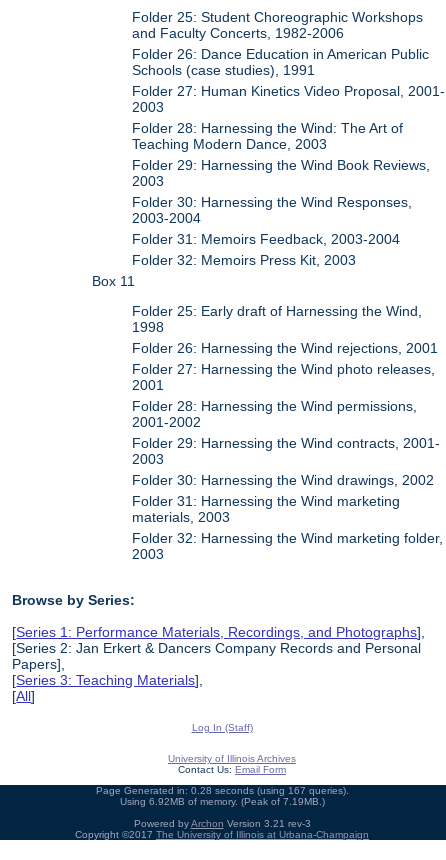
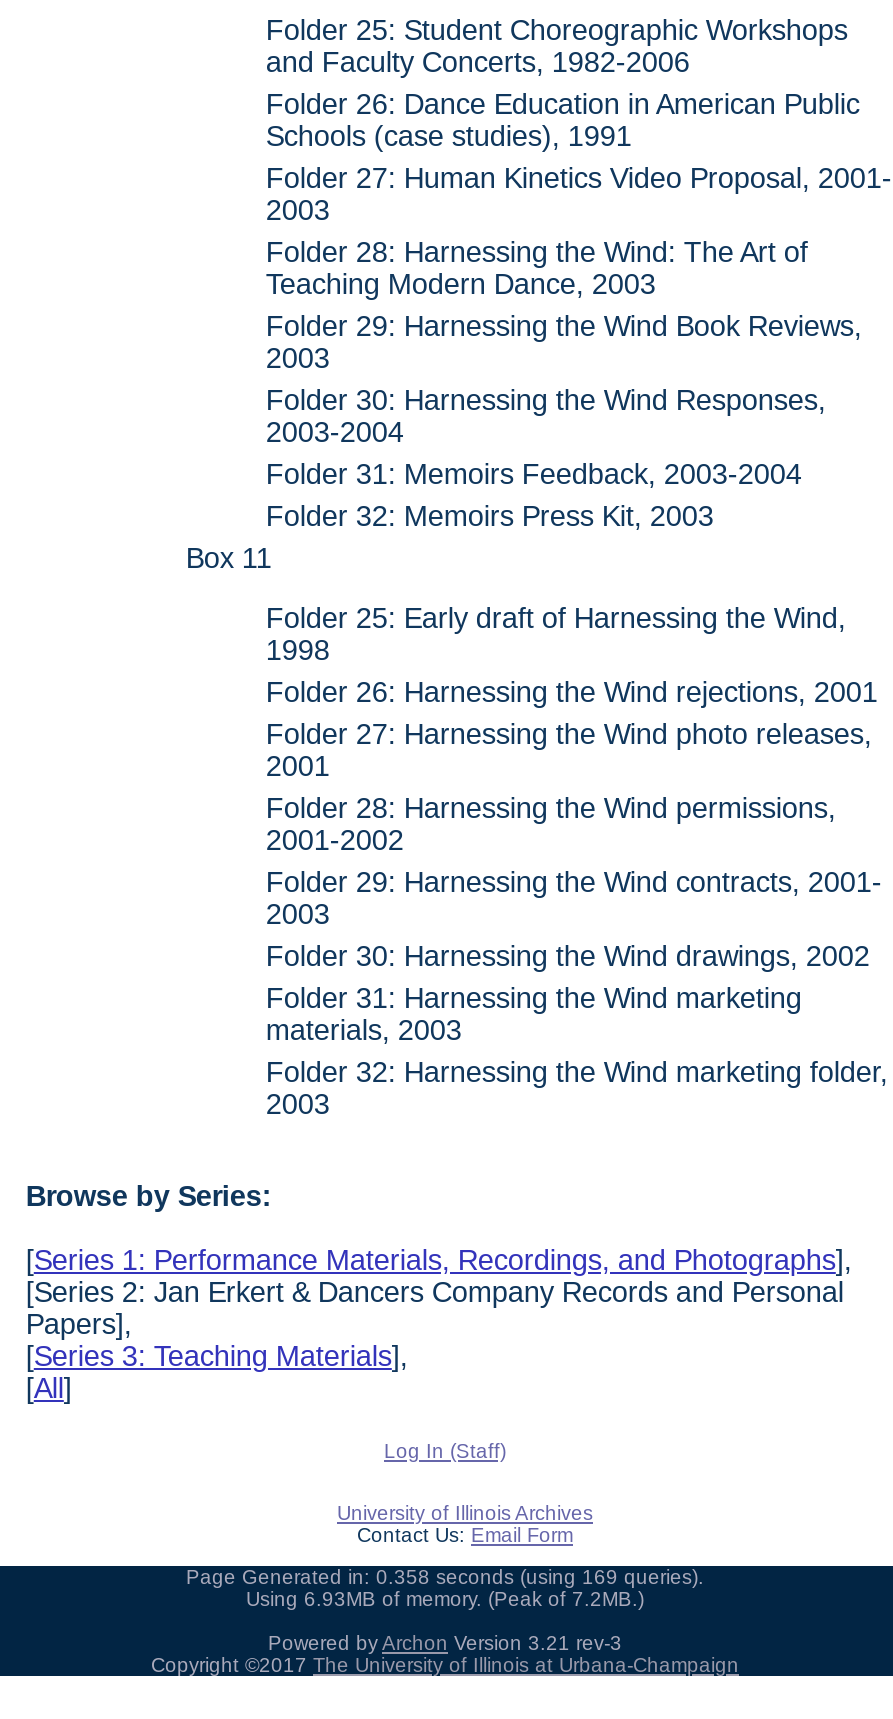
- Page Generated in: 0.28 seconds (using 167 queries).
+ Page Generated in: 0.358 seconds (using 169 queries).

- Using 6.92MB of memory. (Peak of 7.19MB.)
+ Using 6.93MB of memory. (Peak of 7.2MB.)
